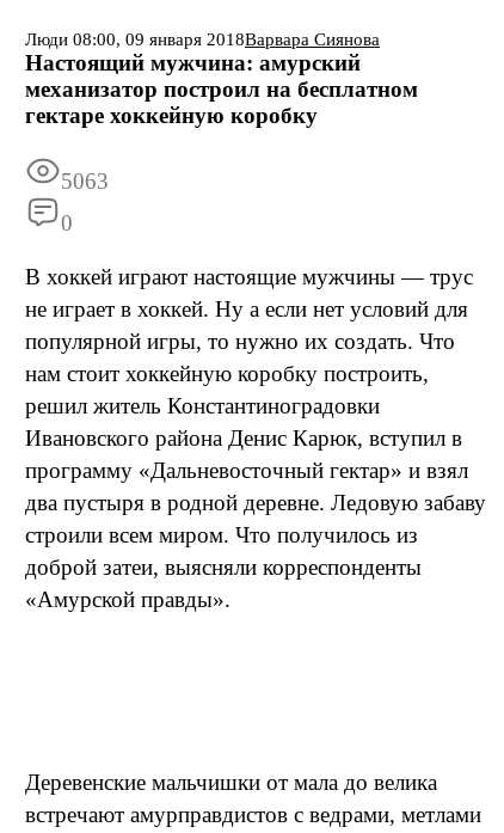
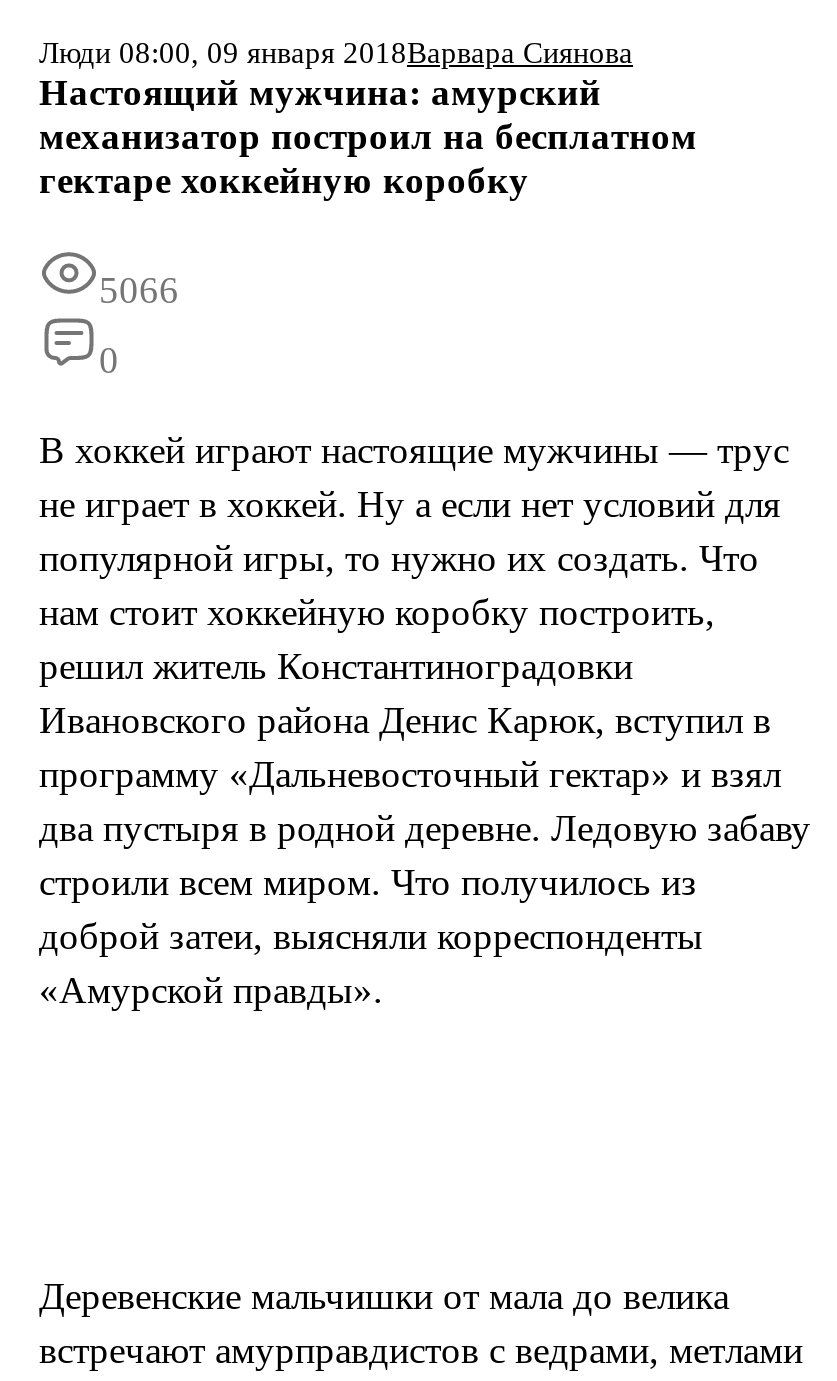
- 5063
+ 5066
